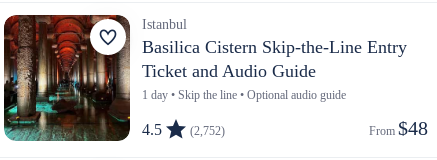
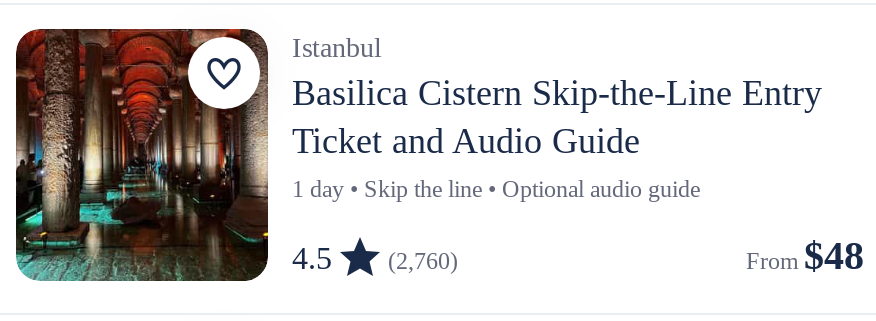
- 4.5 (2,752)
+ 4.5 (2,760)
